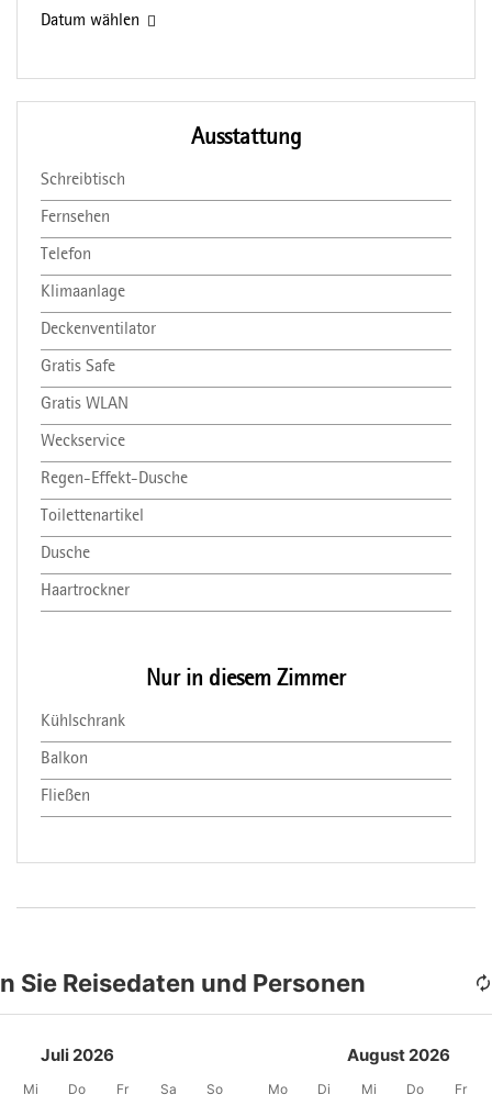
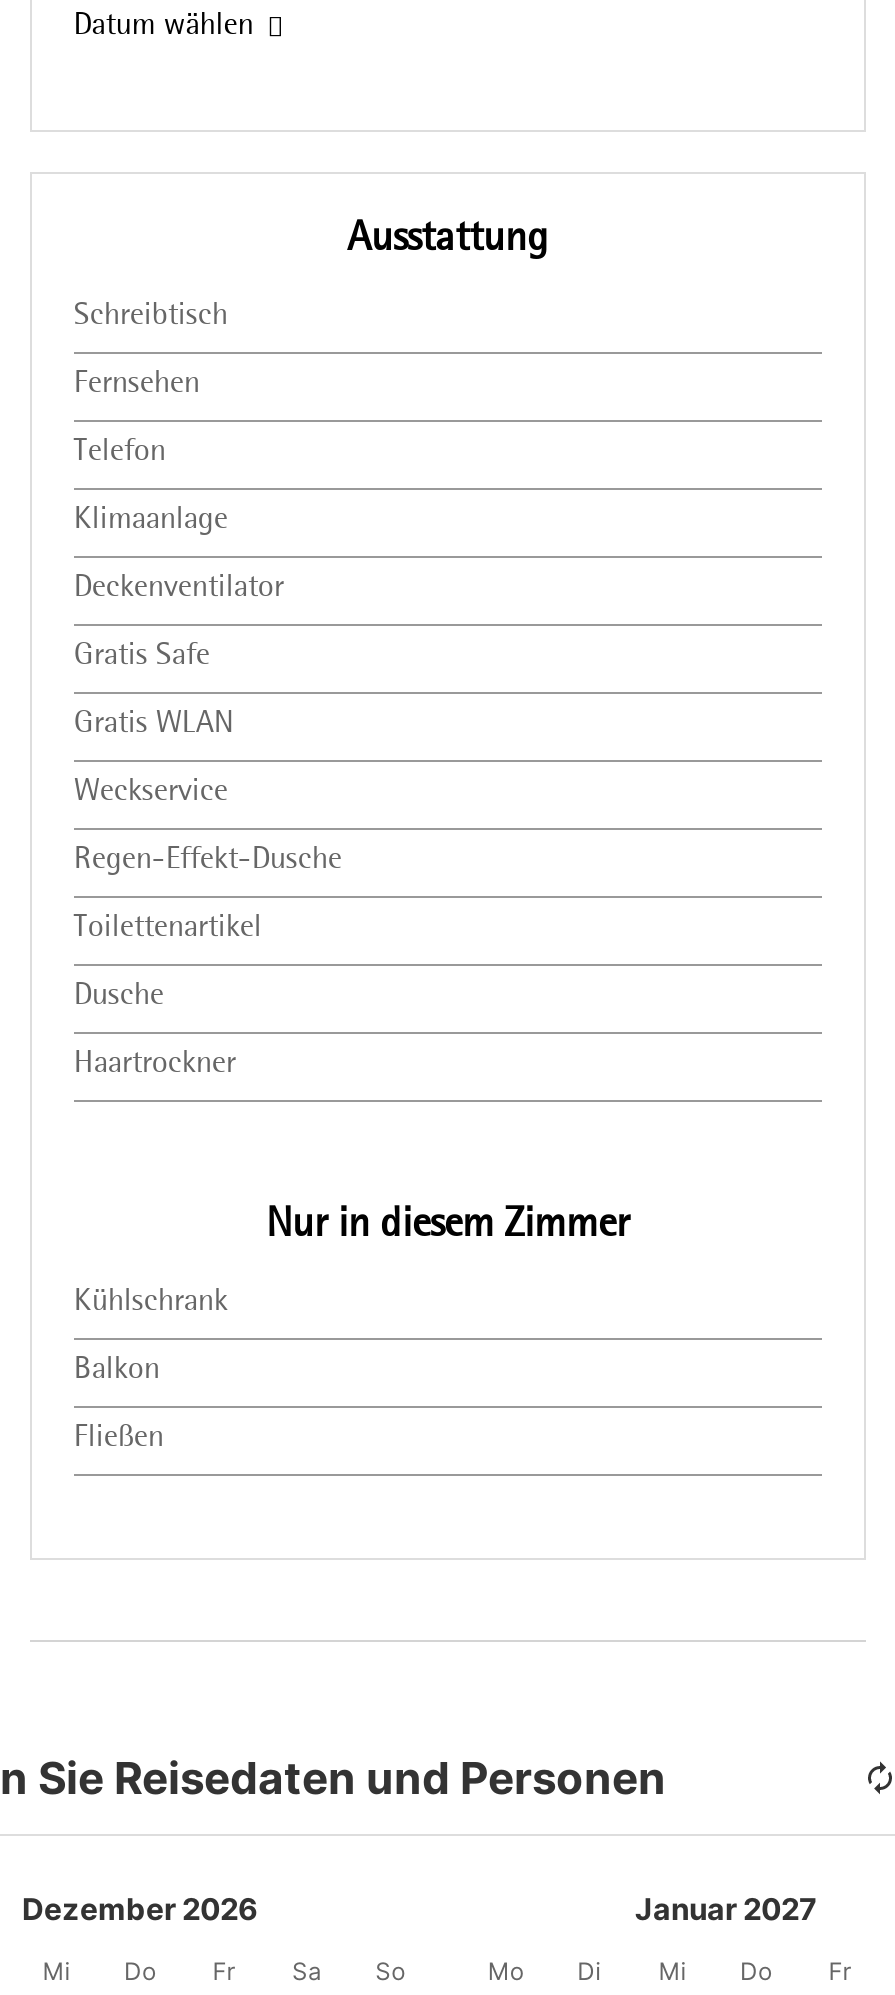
- Juli 2026
+ Dezember 2026

- August 2026
+ Januar 2027
